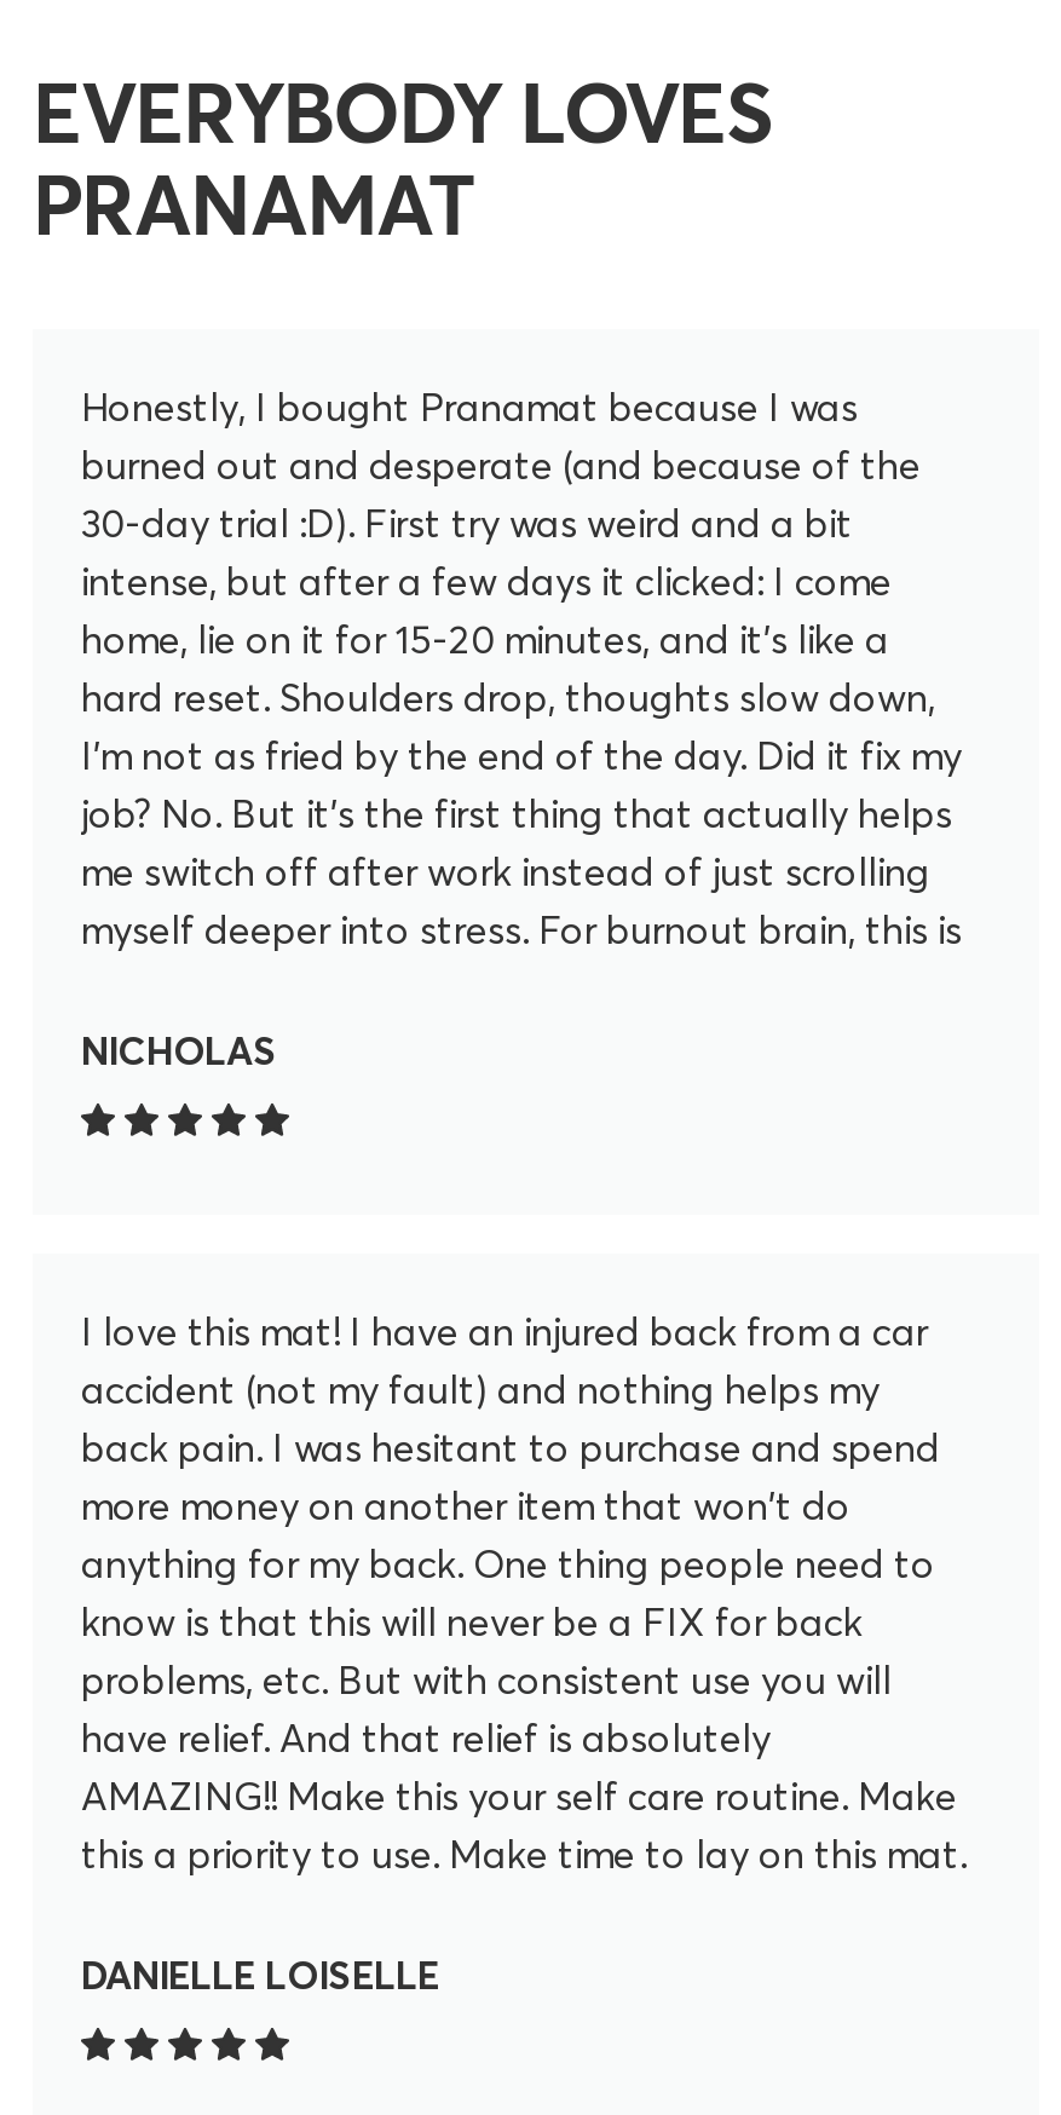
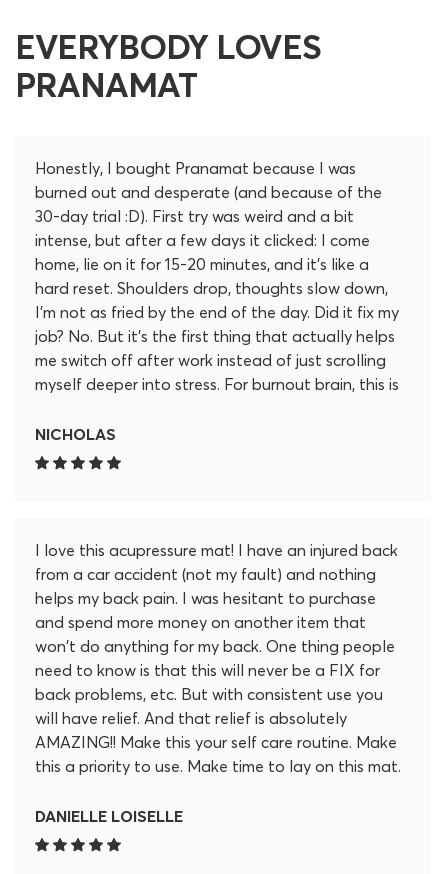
- I love this mat! I have an injured back from a car
- accident (not my fault) and nothing helps my
- back pain. I was hesitant to purchase and spend
- more money on another item that won't do
- anything for my back. One thing people need to
- know is that this will never be a FIX for back
- problems, etc. But with consistent use you will
- have relief. And that relief is absolutely
+ I love this acupressure mat! I have an injured back
+ from a car accident (not my fault) and nothing
+ helps my back pain. I was hesitant to purchase
+ and spend more money on another item that
+ won't do anything for my back. One thing people
+ need to know is that this will never be a FIX for
+ back problems, etc. But with consistent use you
+ will have relief. And that relief is absolutely
